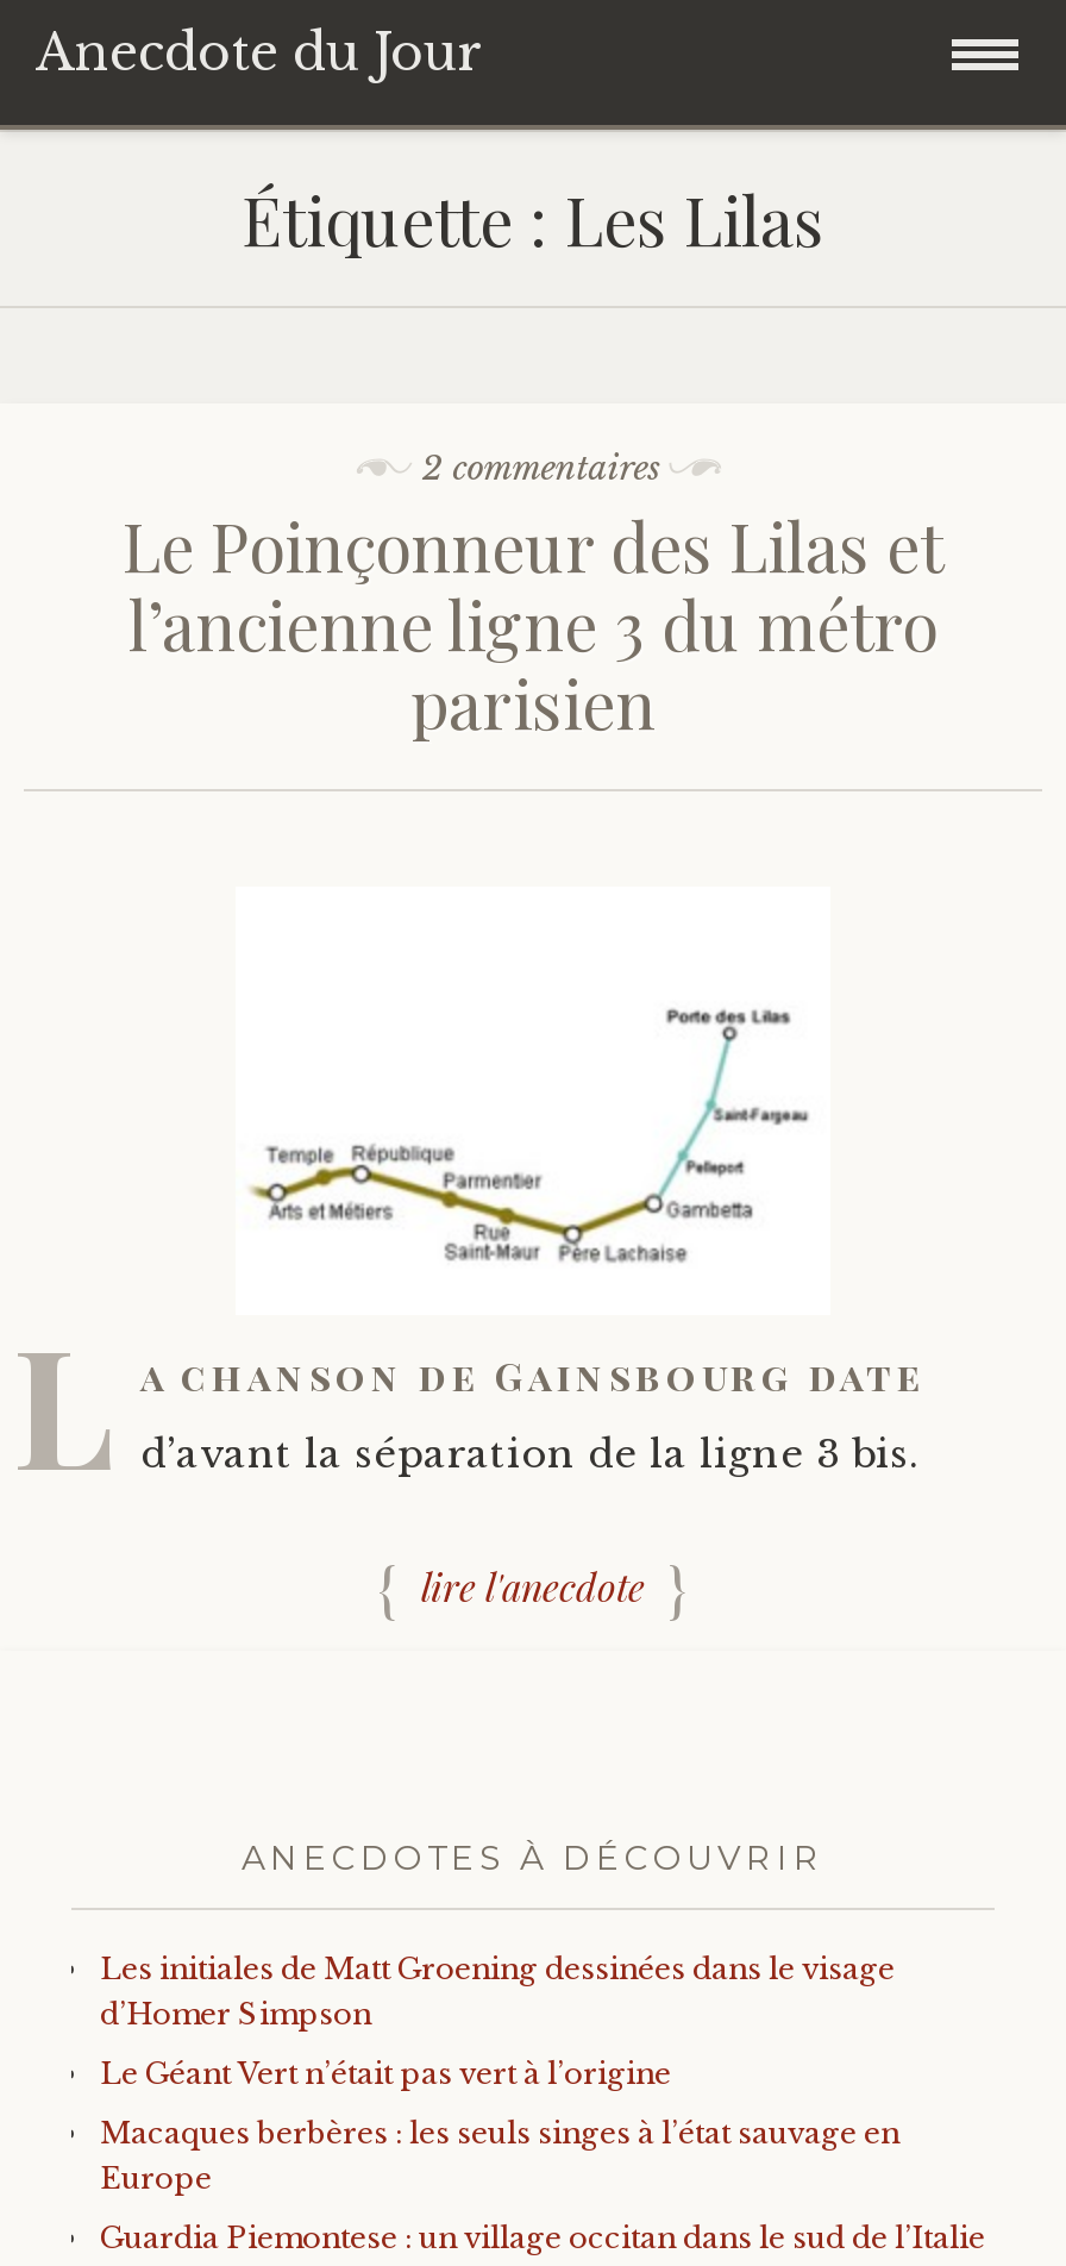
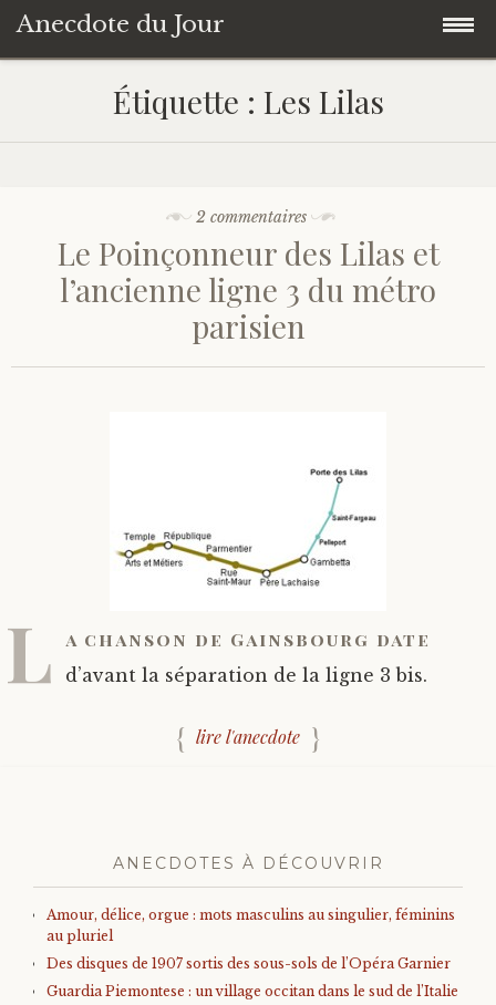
- Les initiales de Matt Groening dessinées dans le visage
- d’Homer Simpson
- Le Géant Vert n’était pas vert à l’origine
- Macaques berbères : les seuls singes à l’état sauvage en
- Europe
+ Amour, délice, orgue : mots masculins au singulier, féminins
+ au pluriel
+ Des disques de 1907 sortis des sous-sols de l’Opéra Garnier
